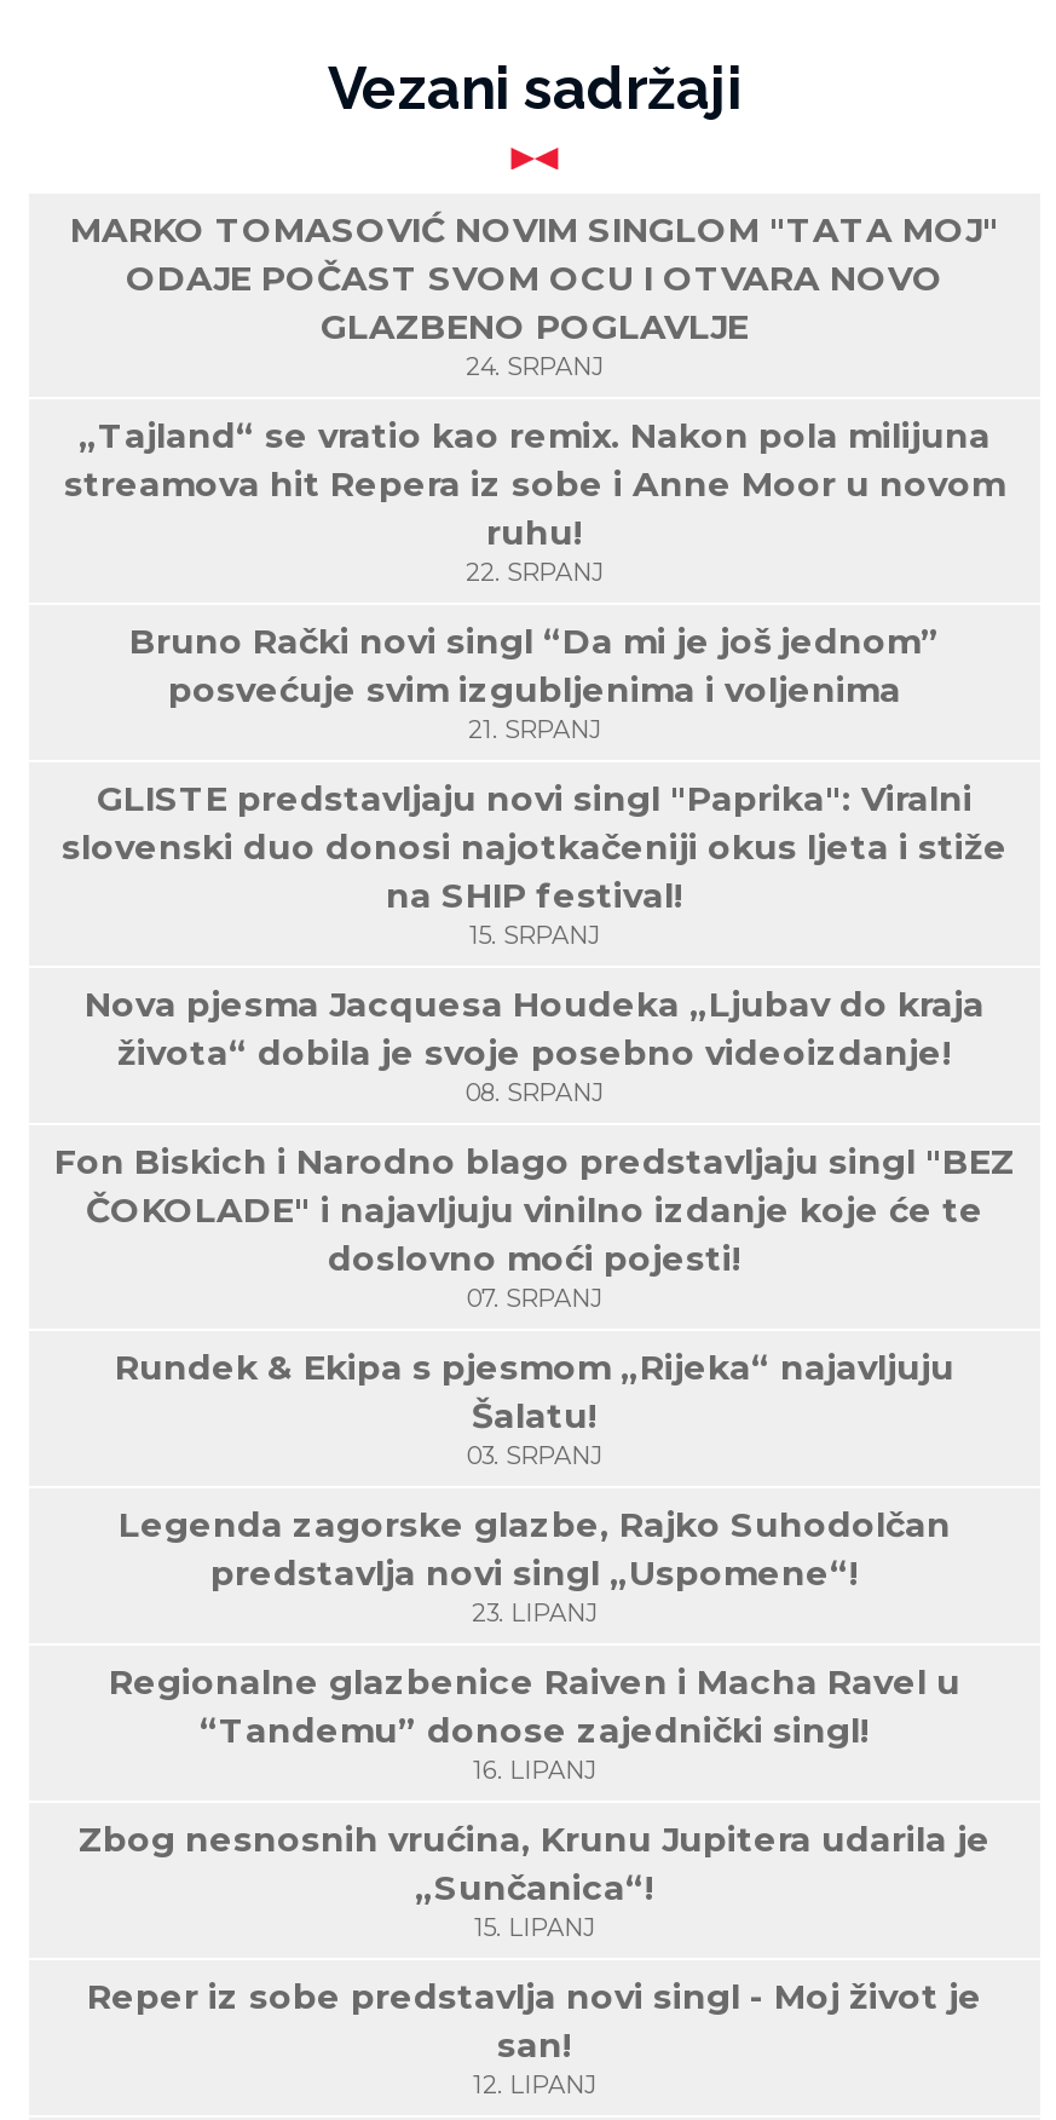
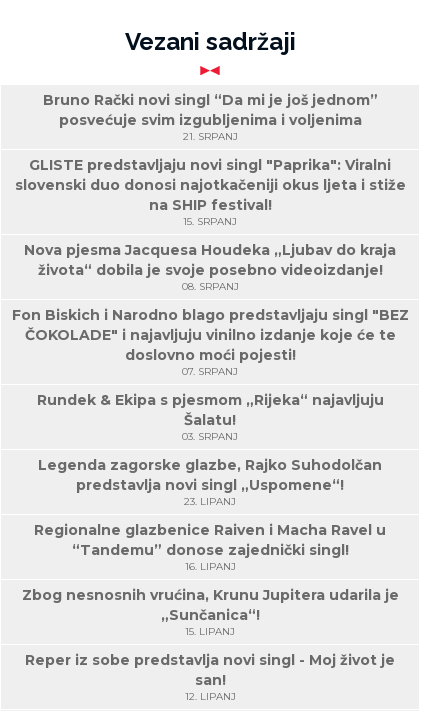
- MARKO TOMASOVIĆ NOVIM SINGLOM "TATA MOJ"
- ODAJE POČAST SVOM OCU I OTVARA NOVO
- GLAZBENO POGLAVLJE
- 24. SRPANJ
- „Tajland“ se vratio kao remix. Nakon pola milijuna
- streamova hit Repera iz sobe i Anne Moor u novom
- ruhu!
- 22. SRPANJ
